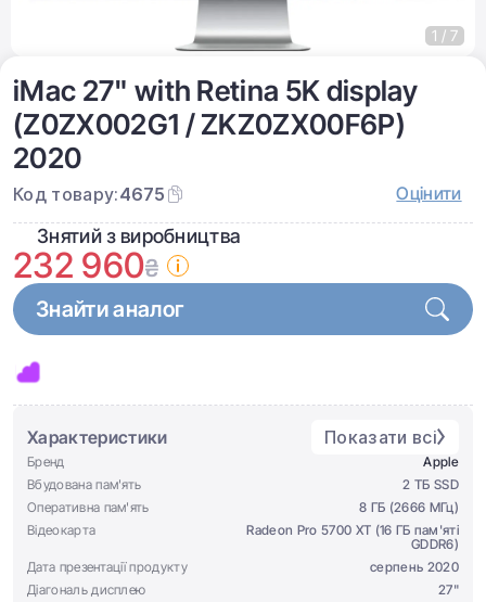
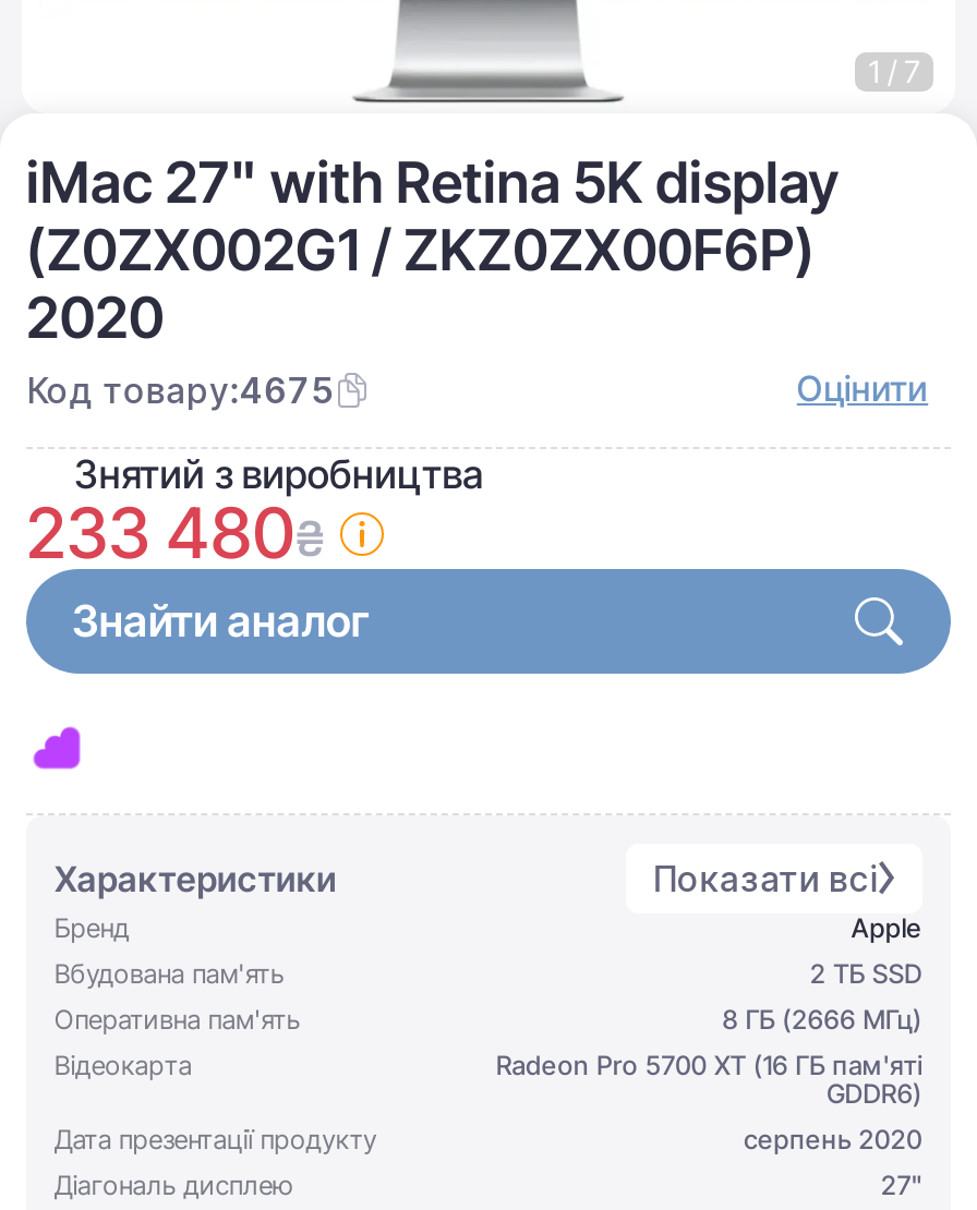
- 232 960₴
+ 233 480₴
